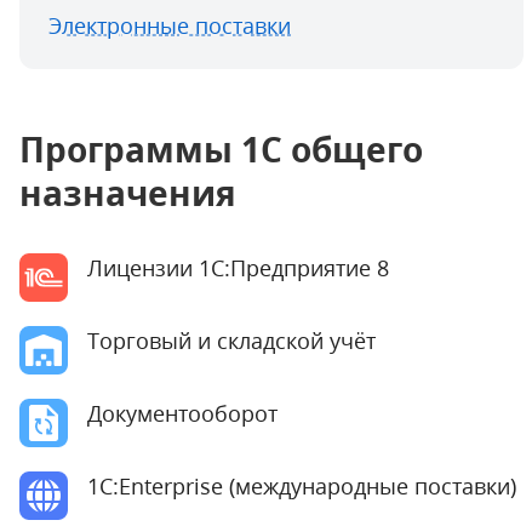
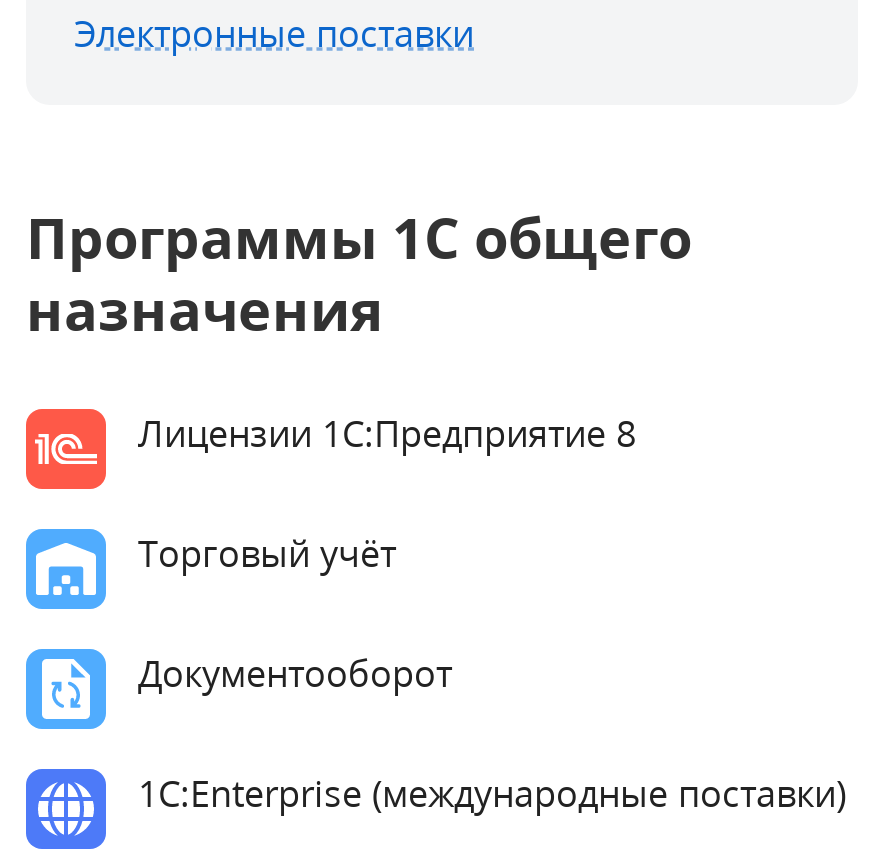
- Торговый и складской учёт
+ Торговый учёт
